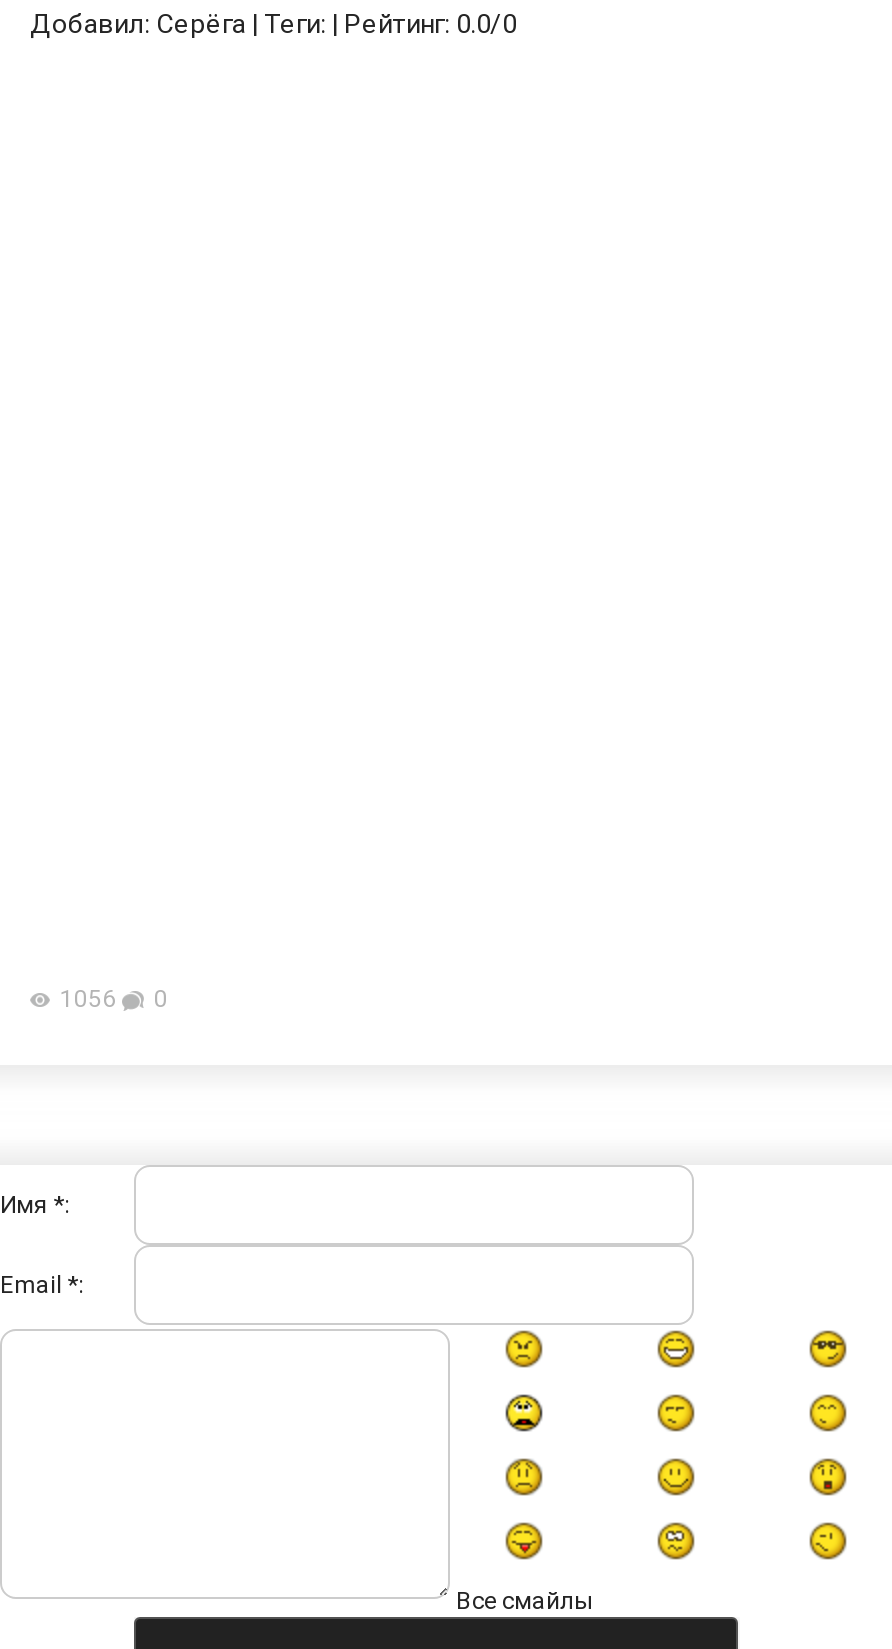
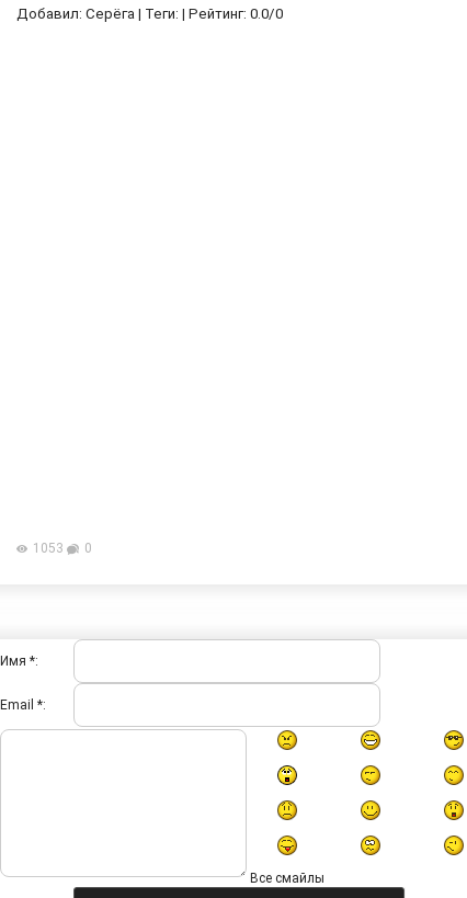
- 1056 0
+ 1053 0
